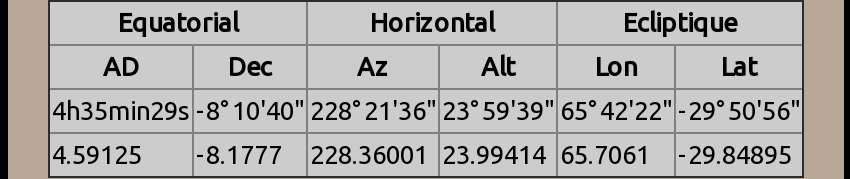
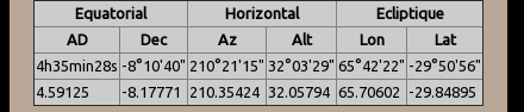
- 4h35min29s -8°10'40" 228°21'36" 23°59'39" 65°42'22" -29°50'56"
+ 4h35min28s -8°10'40" 210°21'15" 32°03'29" 65°42'22" -29°50'56"

- -8.1777
- 228.36001 23.99414 65.7061
- -29.84895
+ -8.17771 210.35424 32.05794 65.70602 -29.84895
